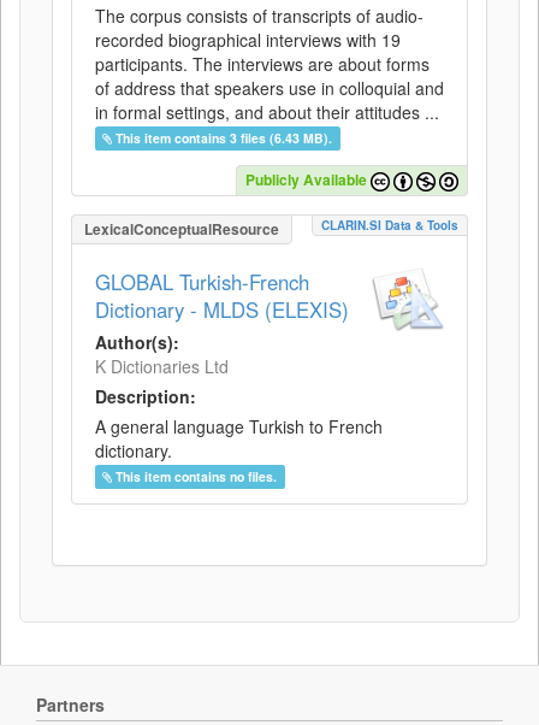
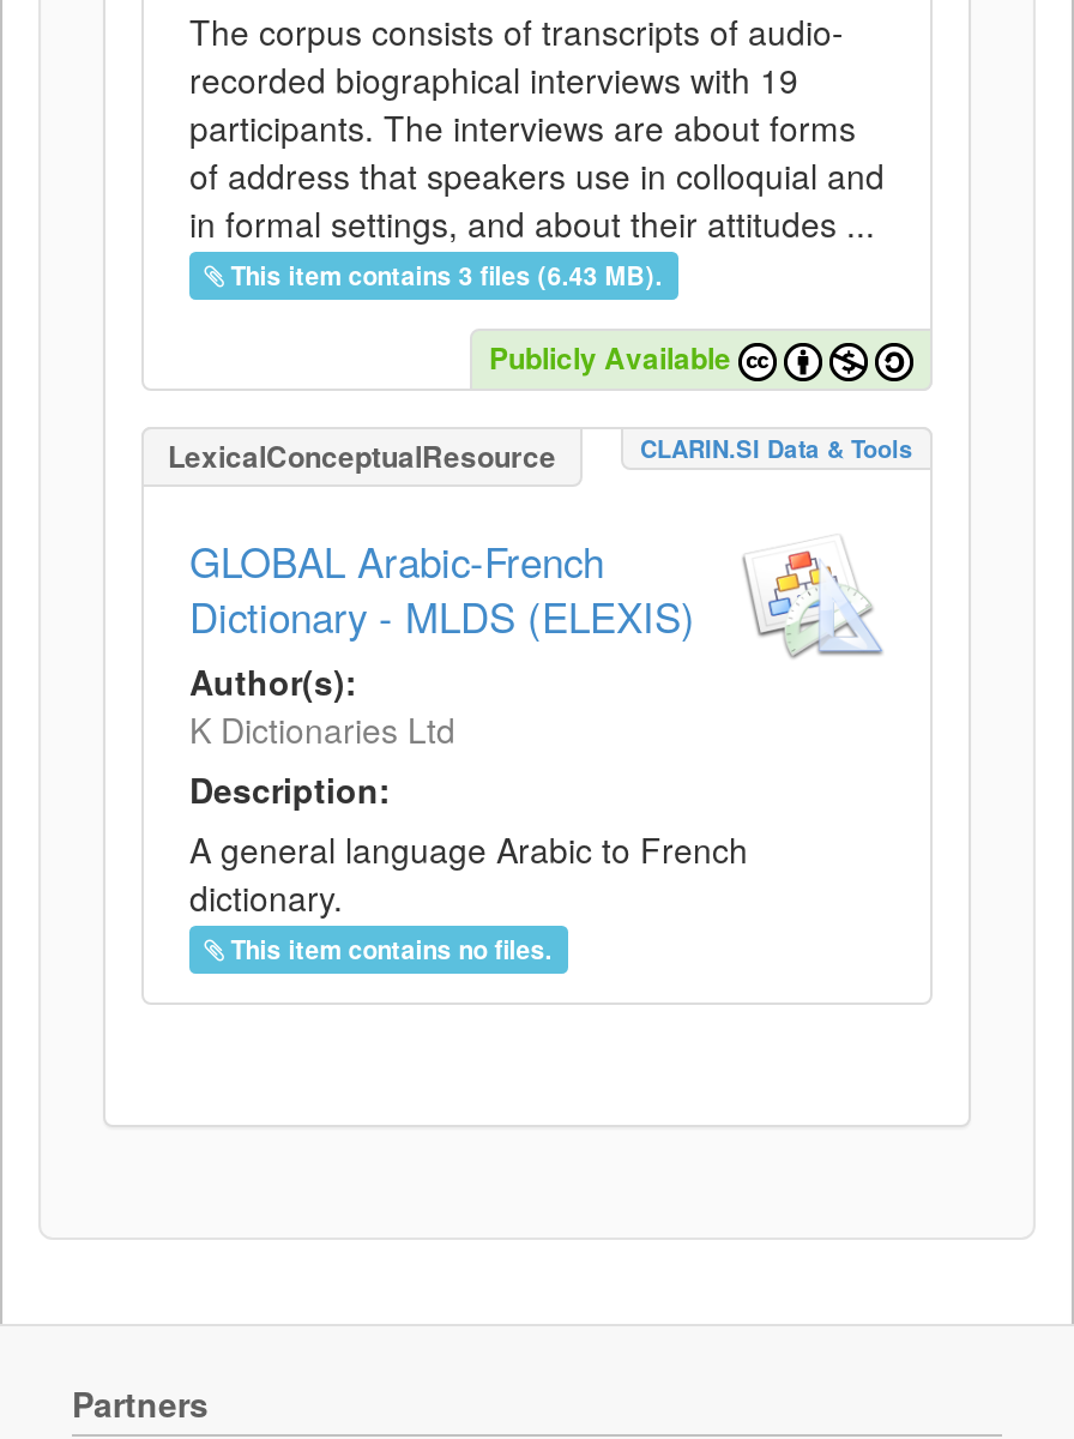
- GLOBAL Turkish-French
+ GLOBAL Arabic-French

- A general language Turkish to French
+ A general language Arabic to French
